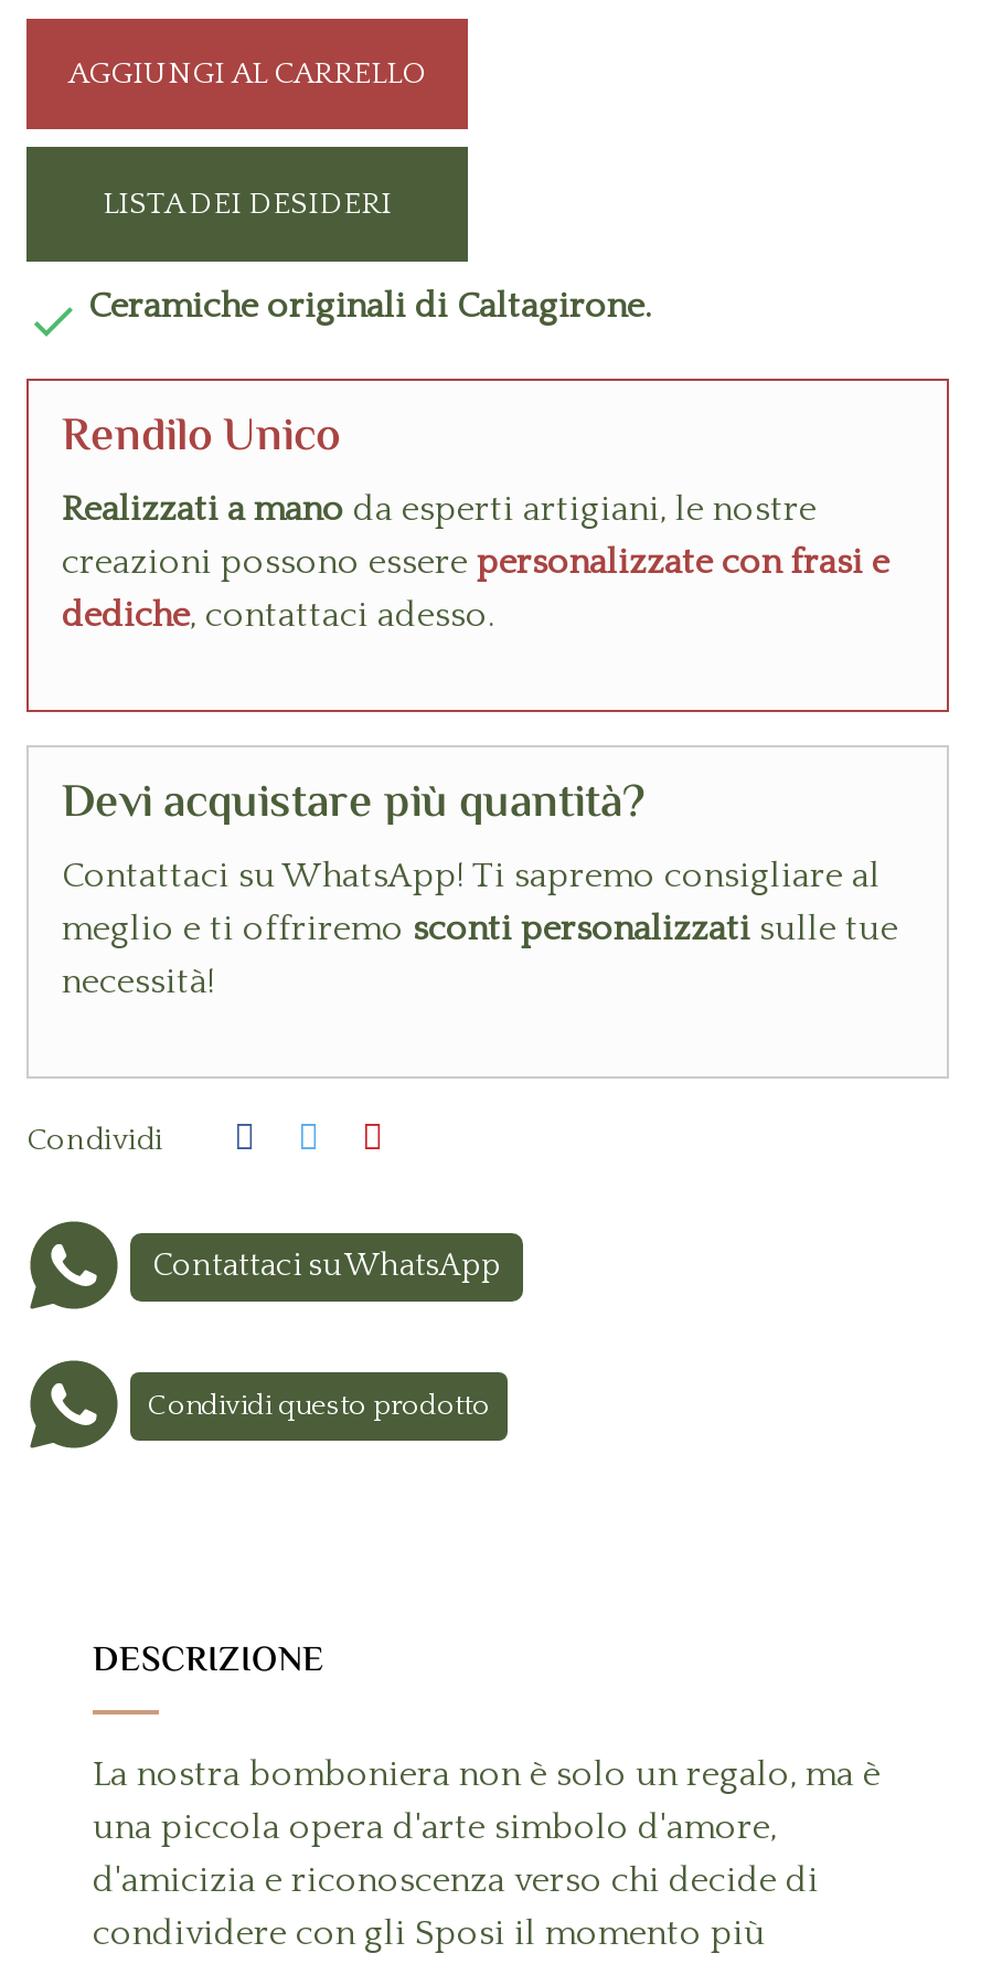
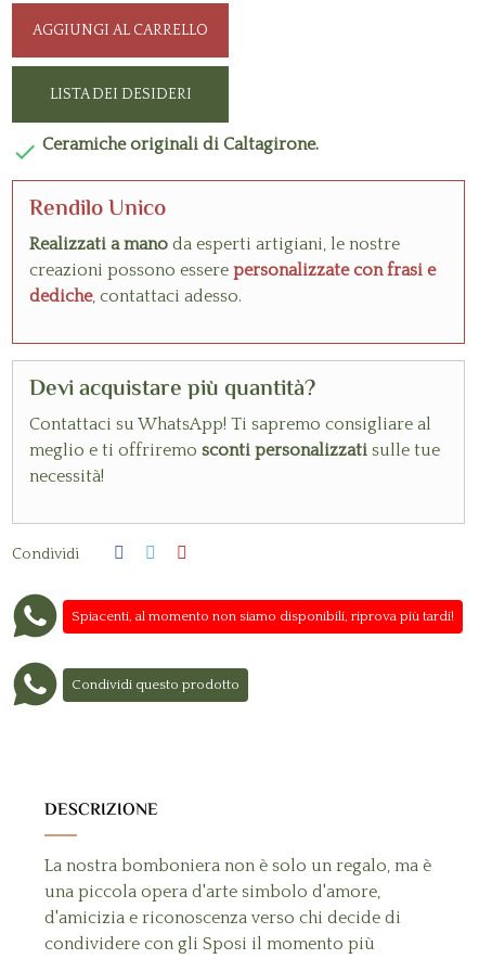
- Contattaci su WhatsApp
+ Spiacenti, al momento non siamo disponibili, riprova più tardi!
